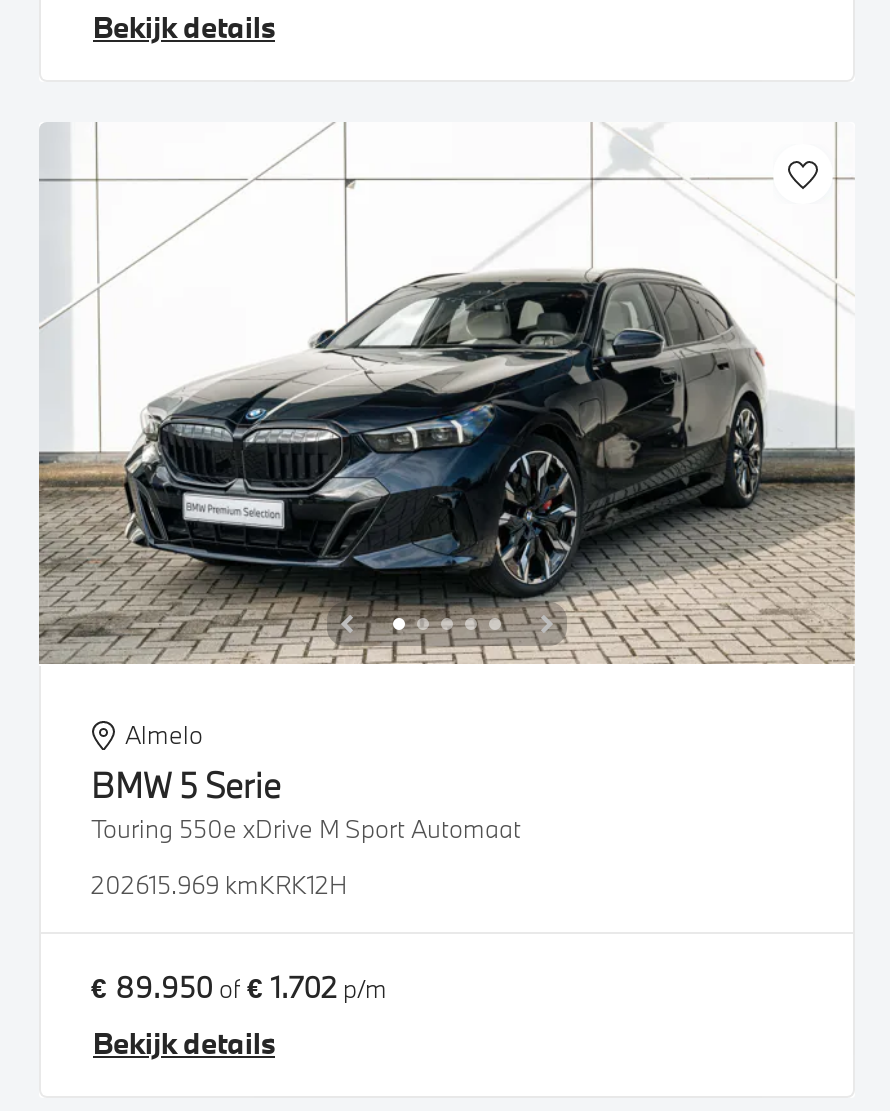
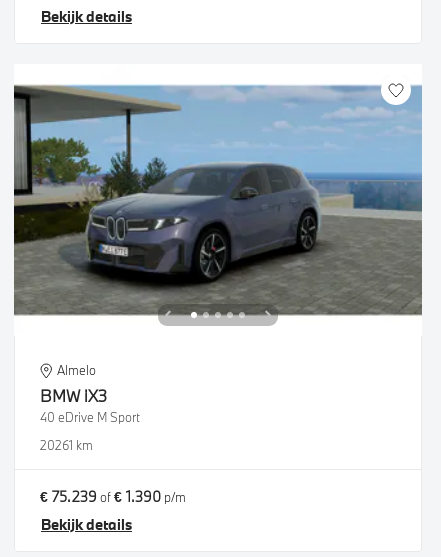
- [image]
+ [image]

- BMW 5 Serie
- Touring 550e xDrive M Sport Automaat
+ BMW iX3
+ 40 eDrive M Sport

- 202615.969 kmKRK12H
+ 2026 1 km

- € 89.950 of € 1.702 p/m
+ € 75.239 of € 1.390 p/m
